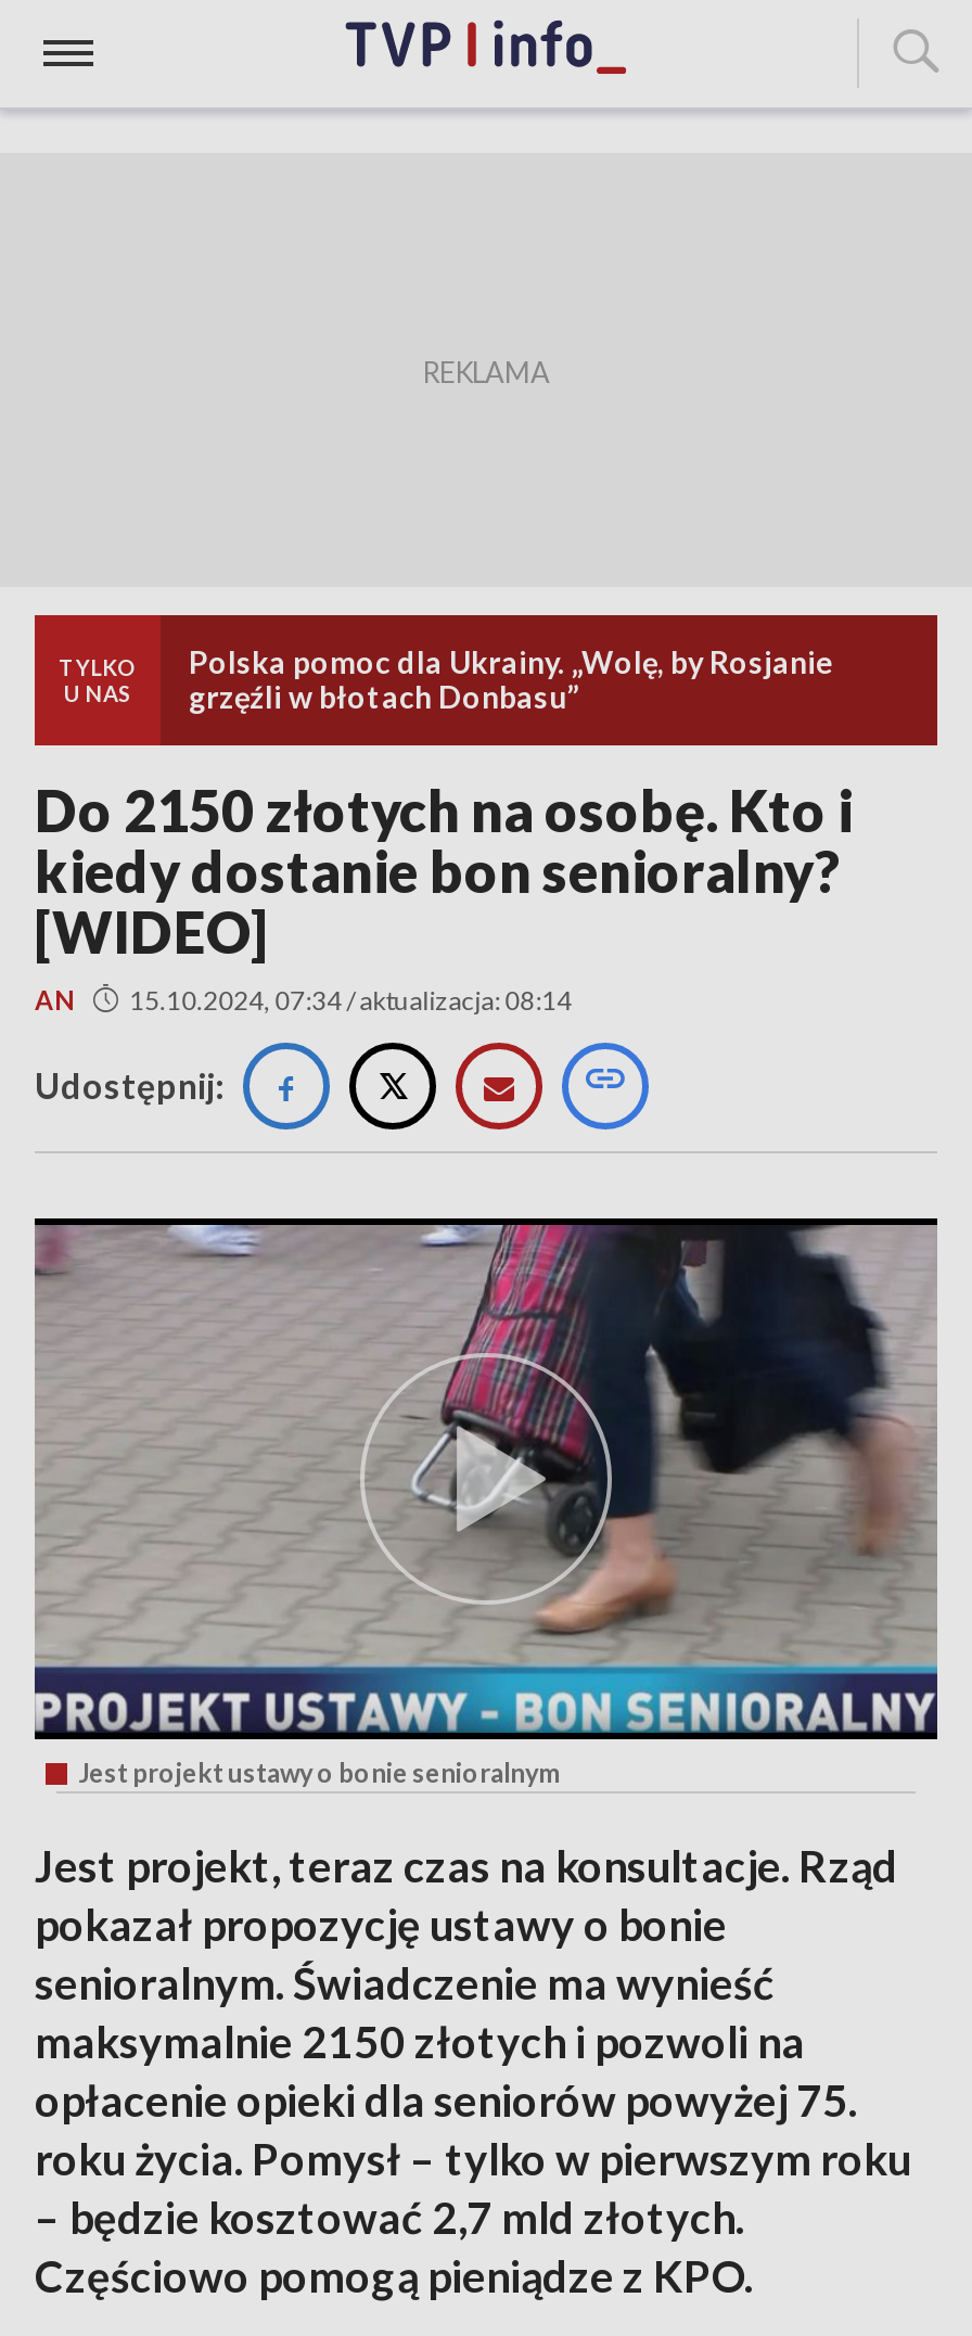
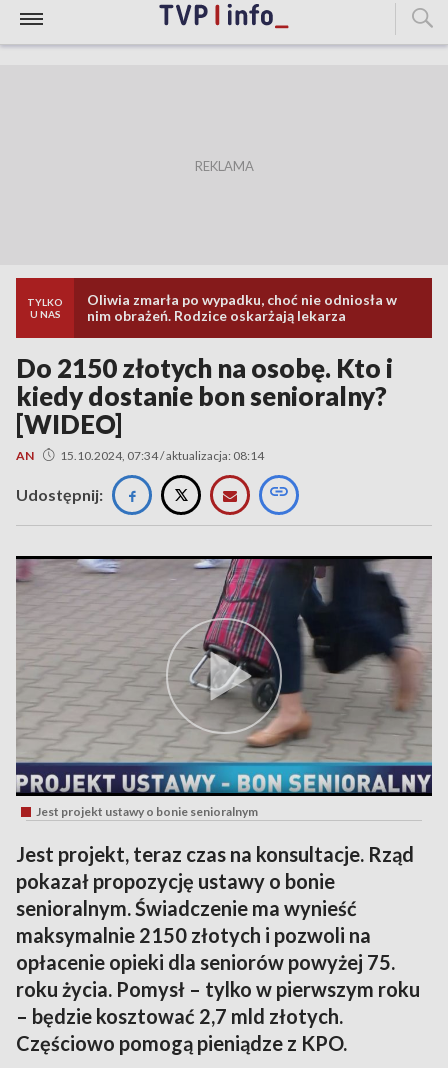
- Polska pomoc dla Ukrainy. „Wolę, by Rosjanie
- grzęźli w błotach Donbasu”
+ Oliwia zmarła po wypadku, choć nie odniosła w
+ nim obrażeń. Rodzice oskarżają lekarza
